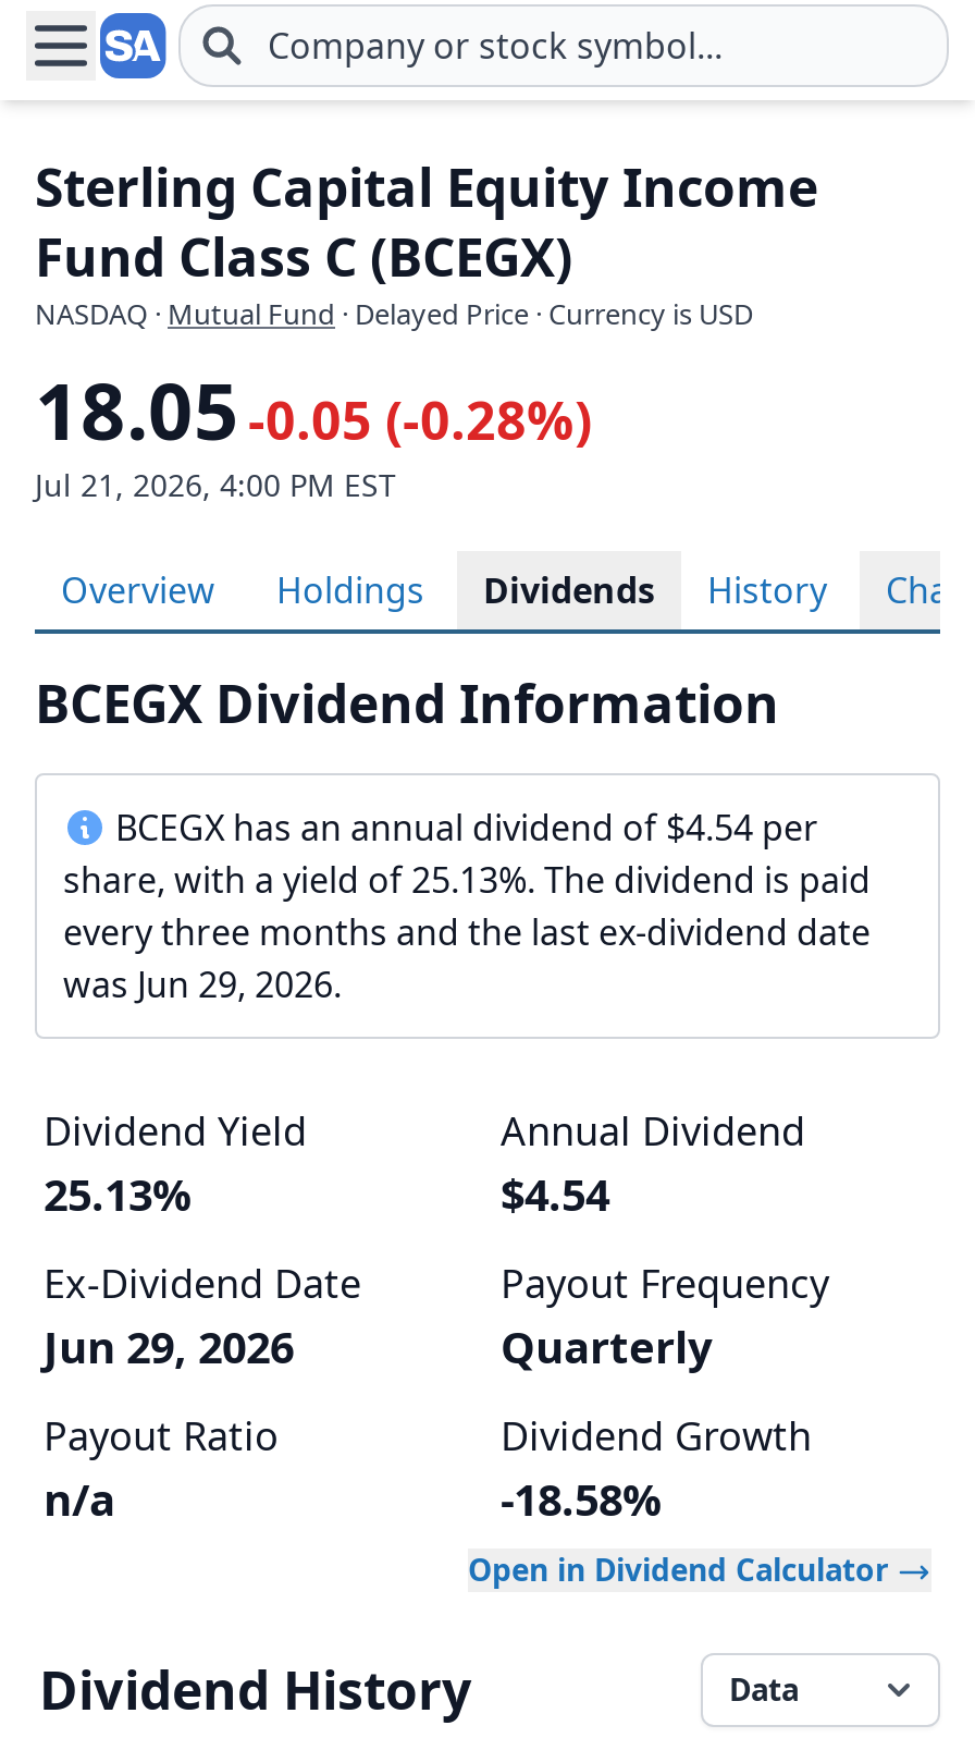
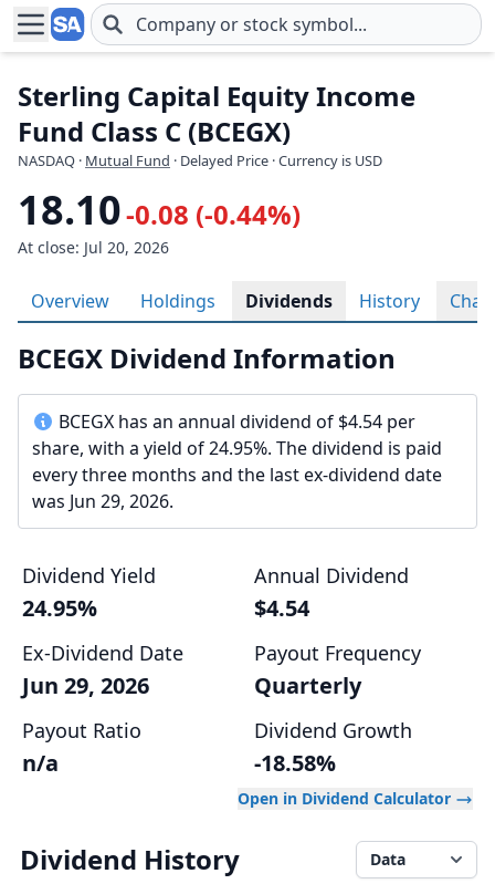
- 18.05 -0.05 (-0.28%)
- Jul 21, 2026, 4:00 PM EST
+ 18.10 -0.08 (-0.44%)
+ At close: Jul 20, 2026

- share, with a yield of 25.13%. The dividend is paid
+ share, with a yield of 24.95%. The dividend is paid

- 25.13%
+ 24.95%
